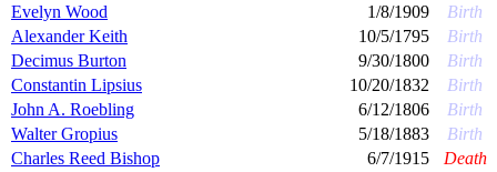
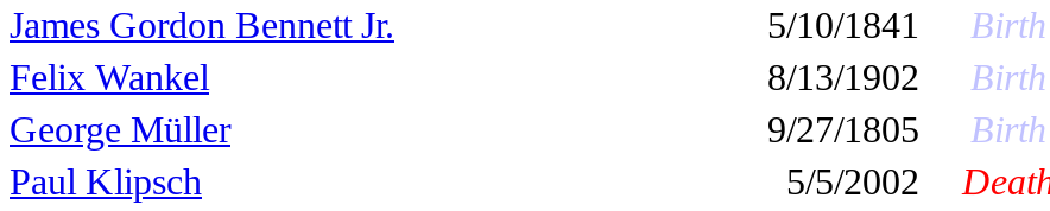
- Evelyn Wood
- 1/8/1909
+ James Gordon Bennett Jr.
+ 5/10/1841

- Alexander Keith
- 10/5/1795
+ Felix Wankel
+ 8/13/1902

- Decimus Burton
- 9/30/1800
+ George Müller
+ 9/27/1805

- Constantin Lipsius
- 10/20/1832
- Birth
- John A. Roebling
- 6/12/1806
- Birth
- Walter Gropius
- 5/18/1883
- Birth
- Charles Reed Bishop
- 6/7/1915
+ Paul Klipsch
+ 5/5/2002
